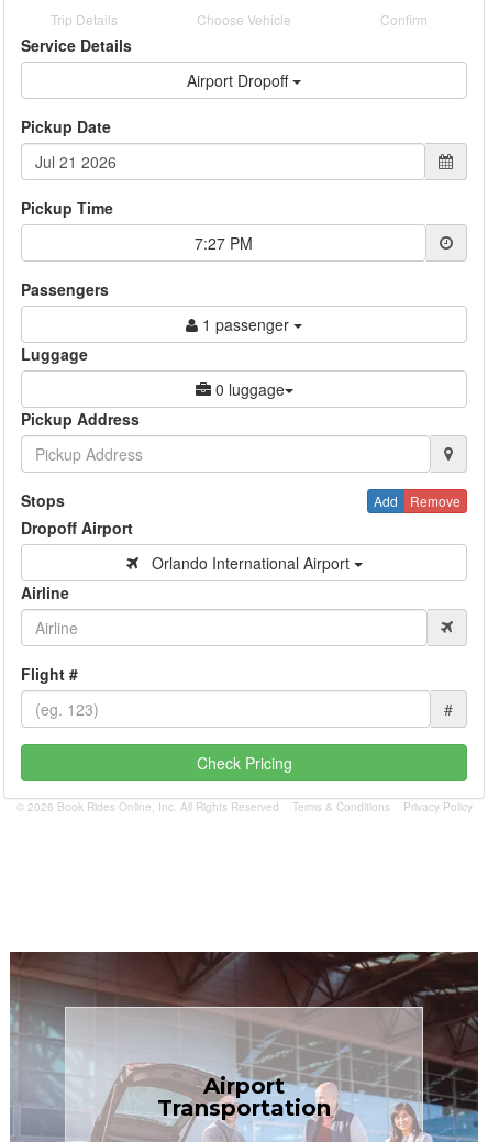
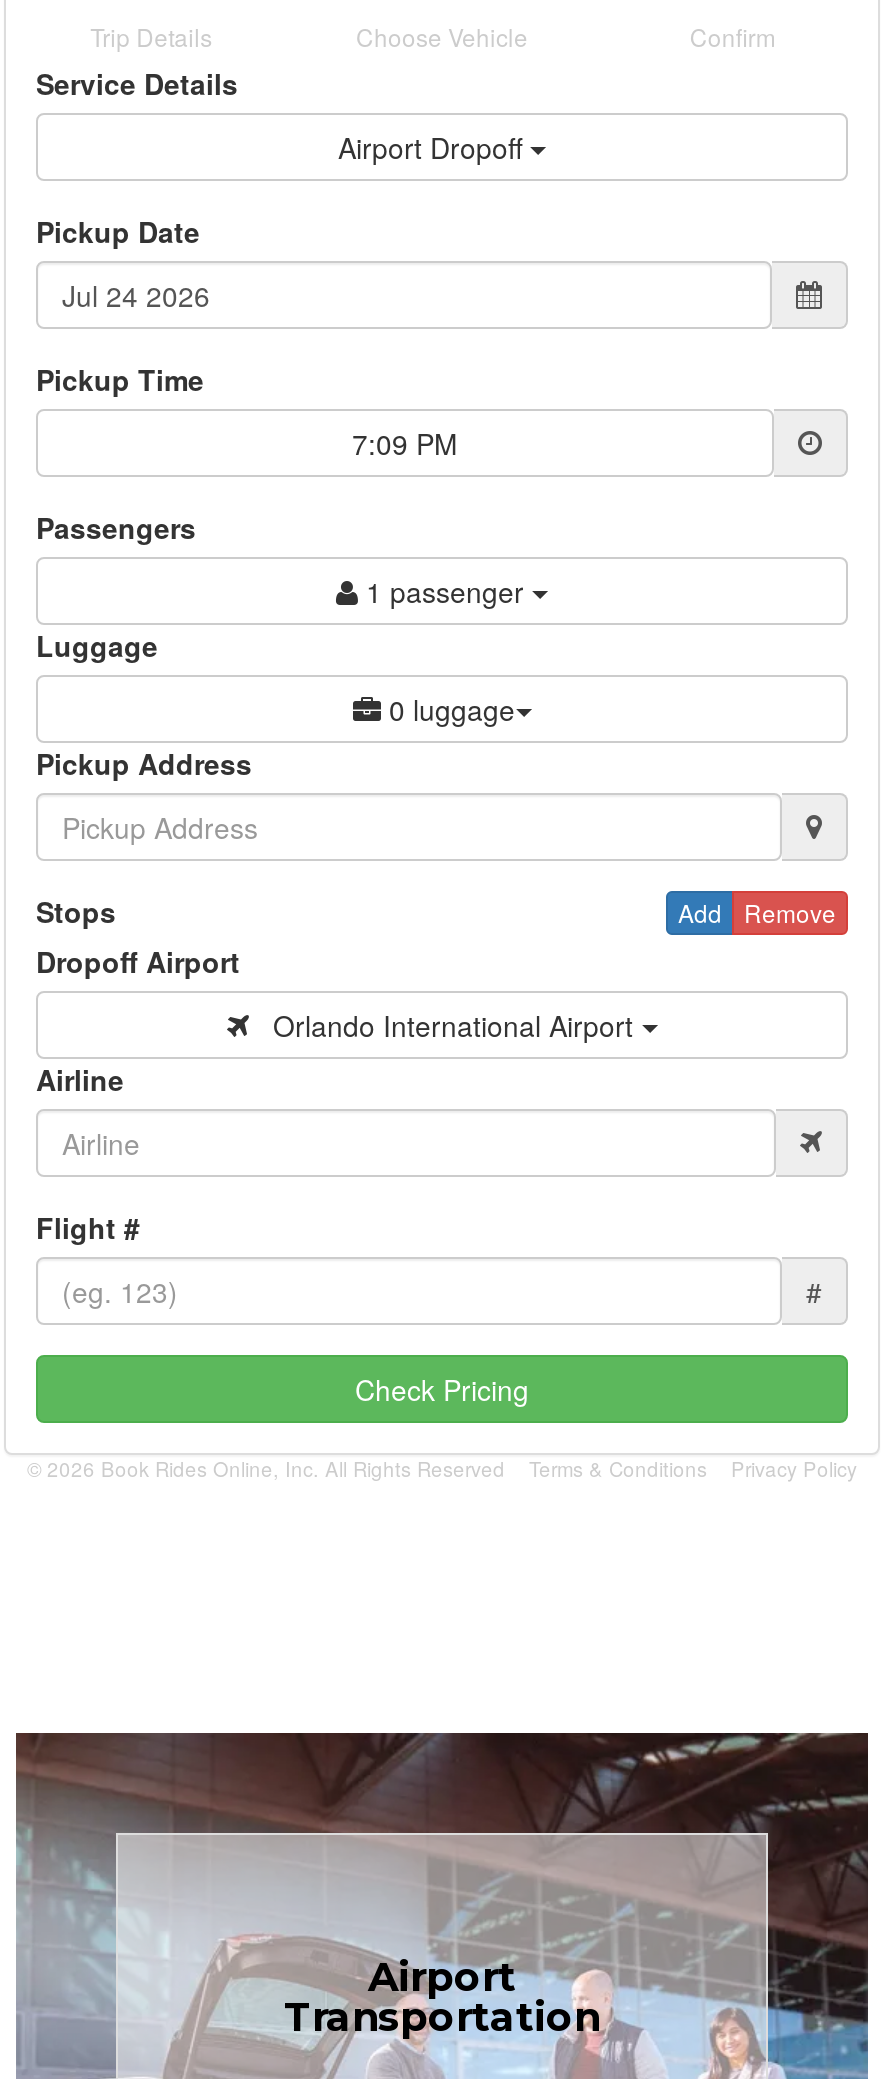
- 7:27 PM
+ 7:09 PM
